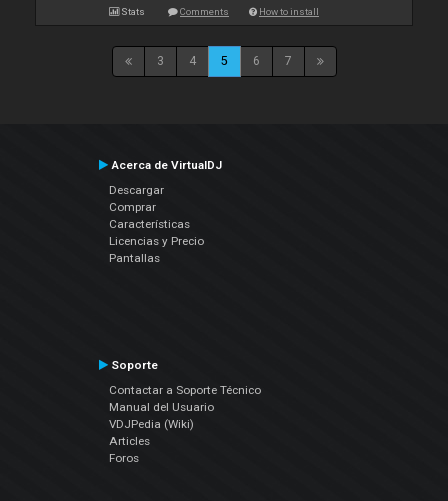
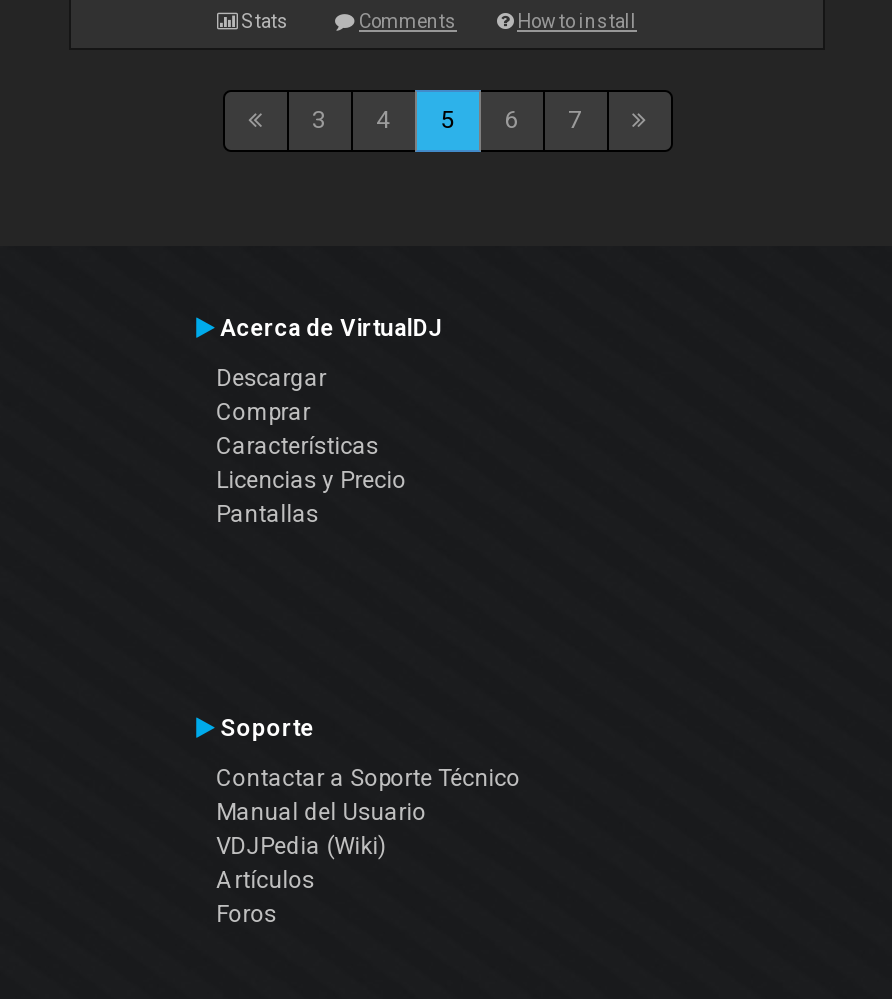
- Articles
+ Artículos
